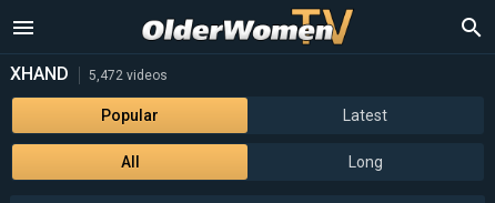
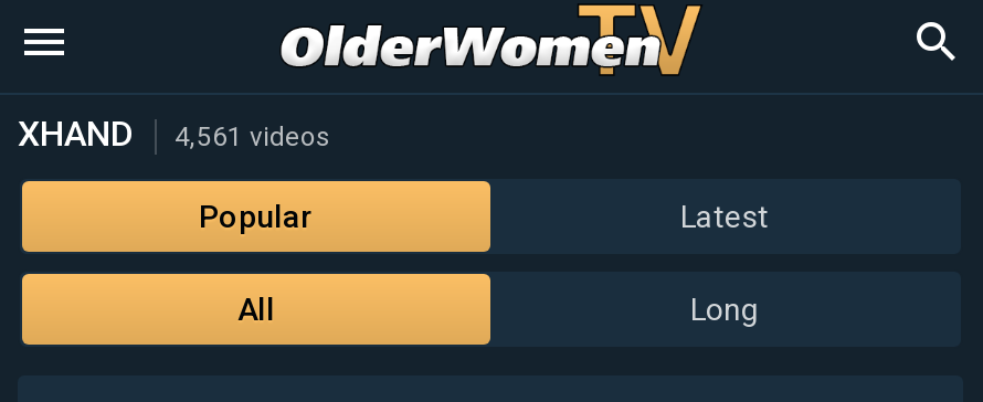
- XHAND 5,472 videos
+ XHAND 4,561 videos
